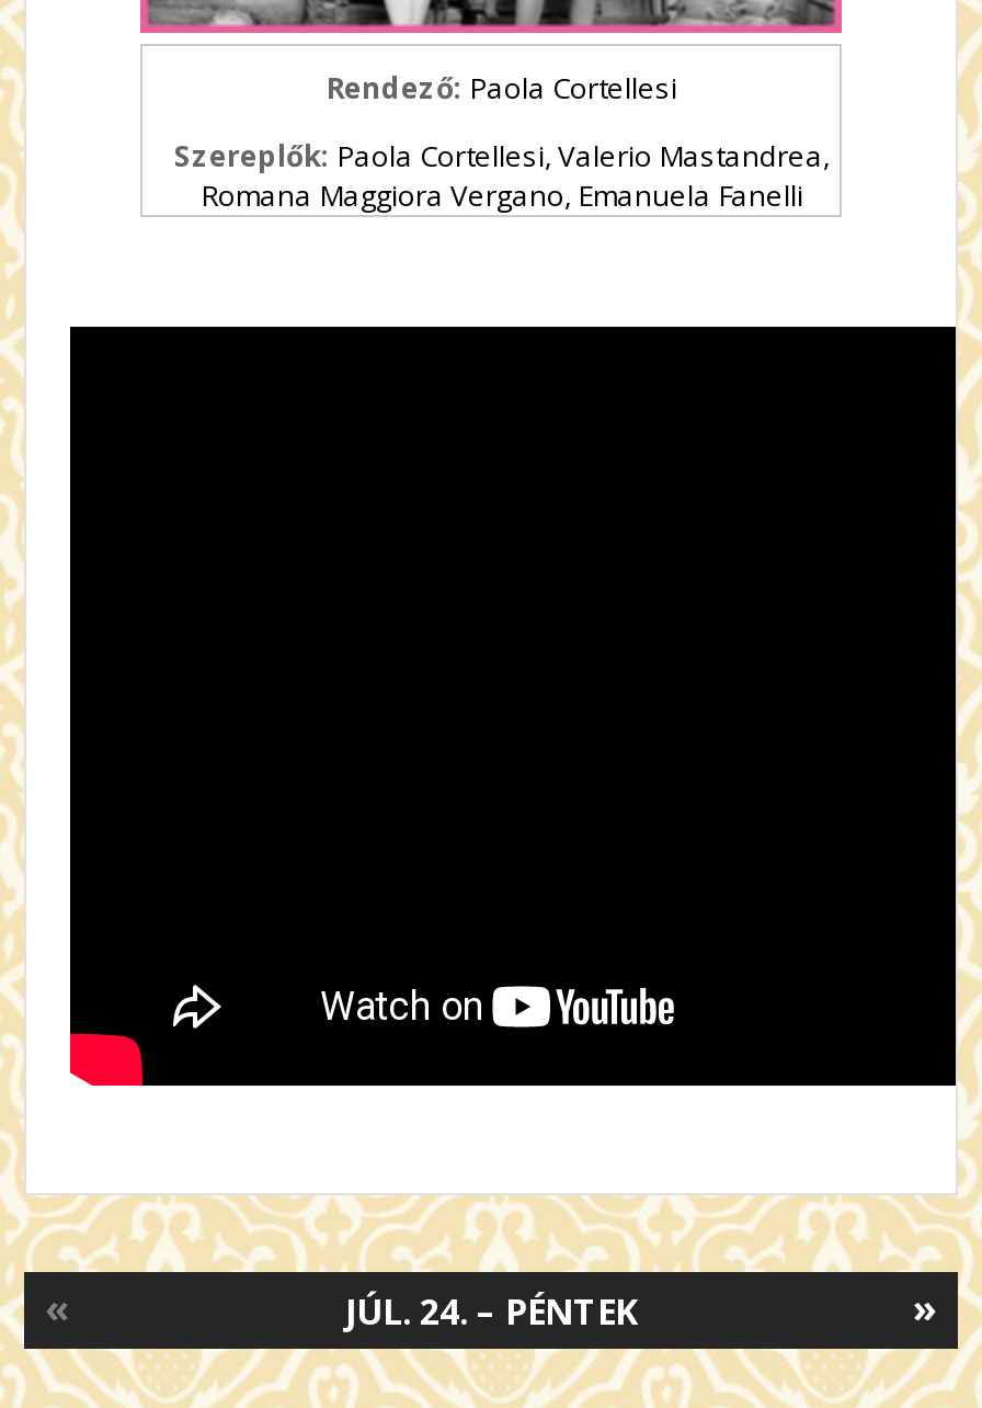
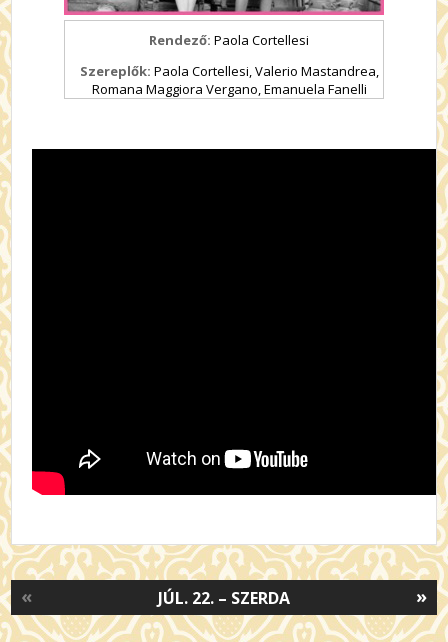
- JÚL. 24. – PÉNTEK
+ JÚL. 22. – SZERDA
